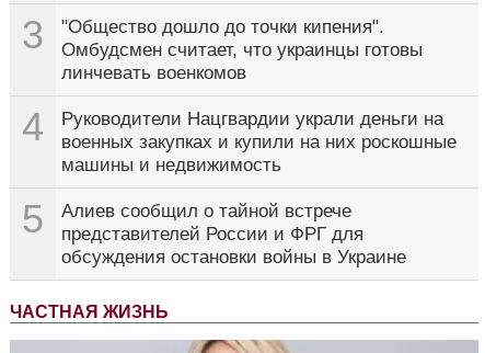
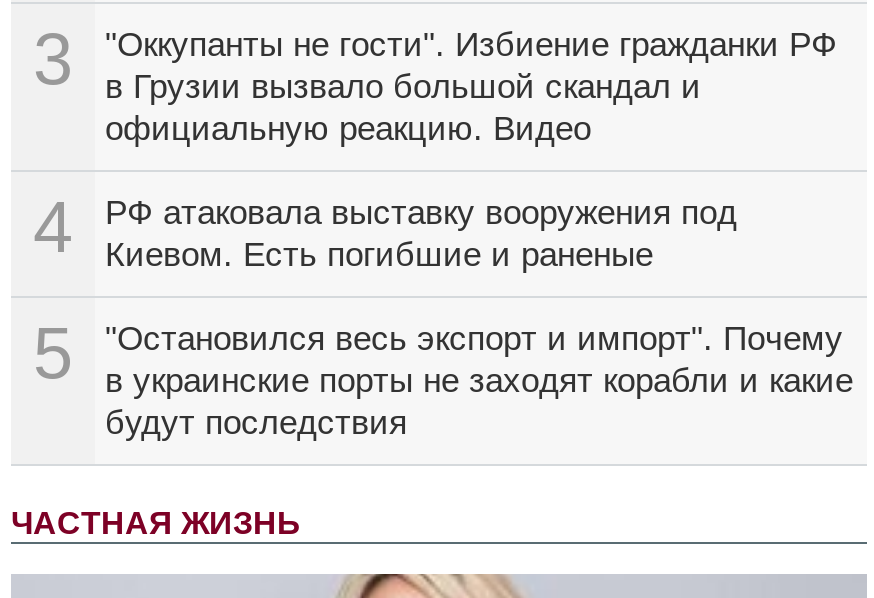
- "Общество дошло до точки кипения".
- Омбудсмен считает, что украинцы готовы
- линчевать военкомов
+ "Оккупанты не гости". Избиение гражданки РФ
+ в Грузии вызвало большой скандал и
+ официальную реакцию. Видео

- Руководители Нацгвардии украли деньги на
- военных закупках и купили на них роскошные
- машины и недвижимость
+ РФ атаковала выставку вооружения под
+ Киевом. Есть погибшие и раненые

- Алиев сообщил о тайной встрече
- представителей России и ФРГ для
- обсуждения остановки войны в Украине
+ "Остановился весь экспорт и импорт". Почему
+ в украинские порты не заходят корабли и какие
+ будут последствия
